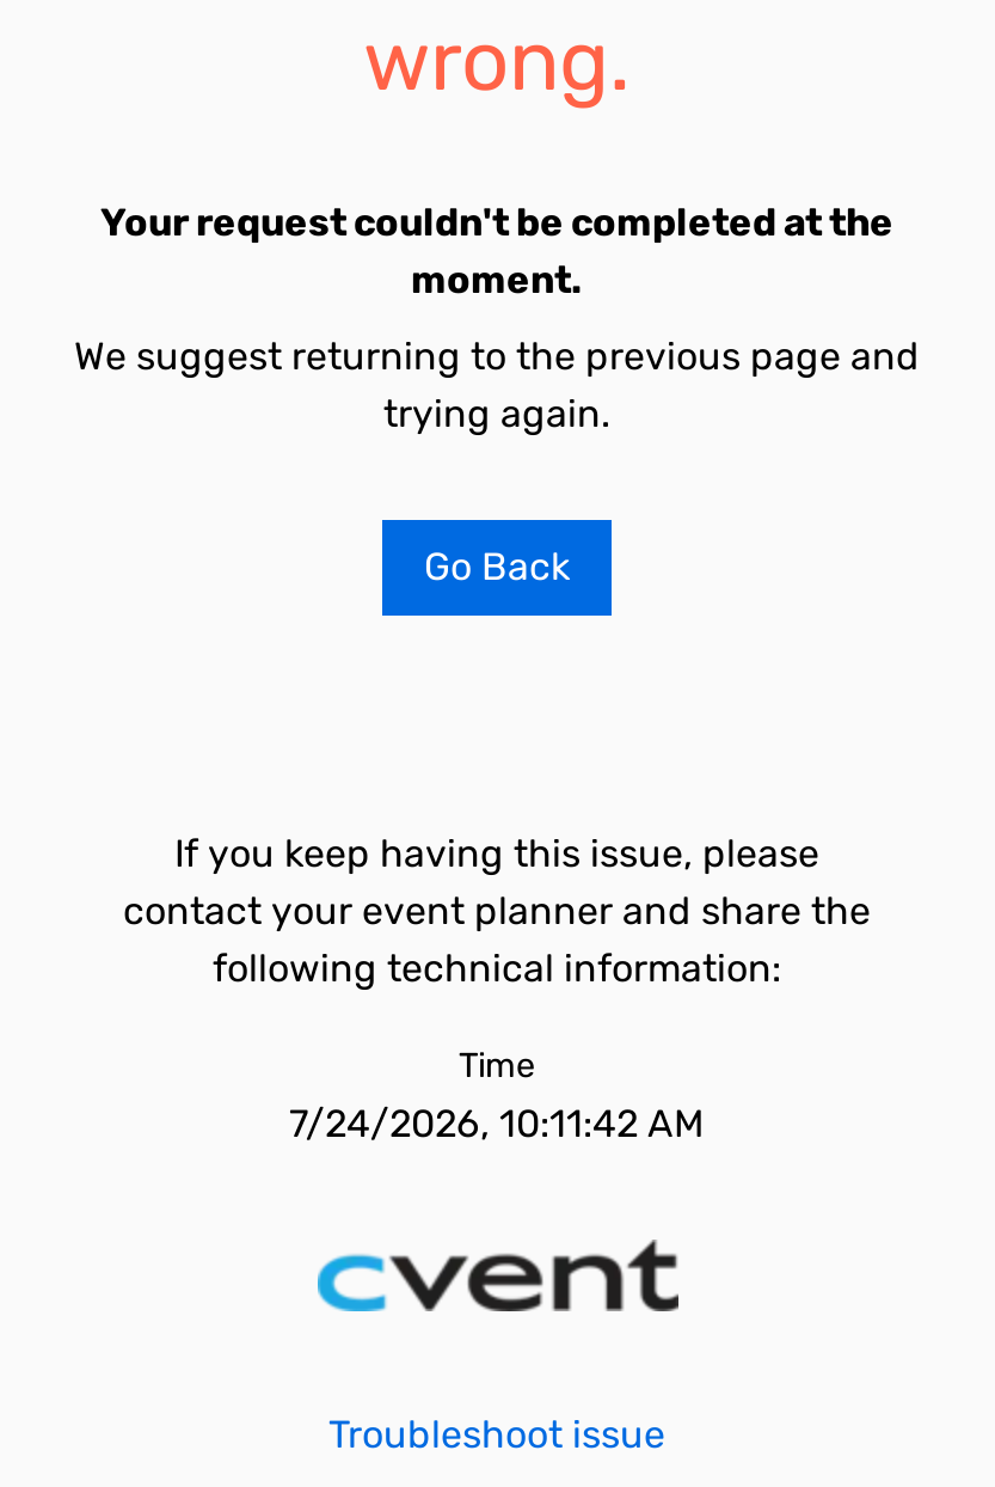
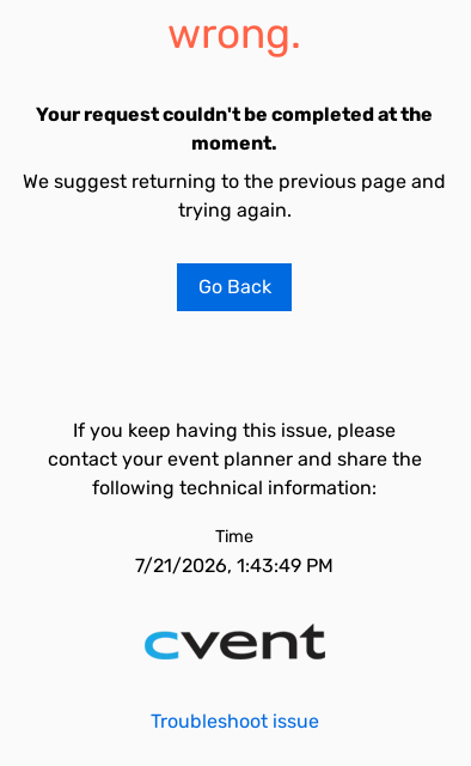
- 7/24/2026, 10:11:42 AM
+ 7/21/2026, 1:43:49 PM
